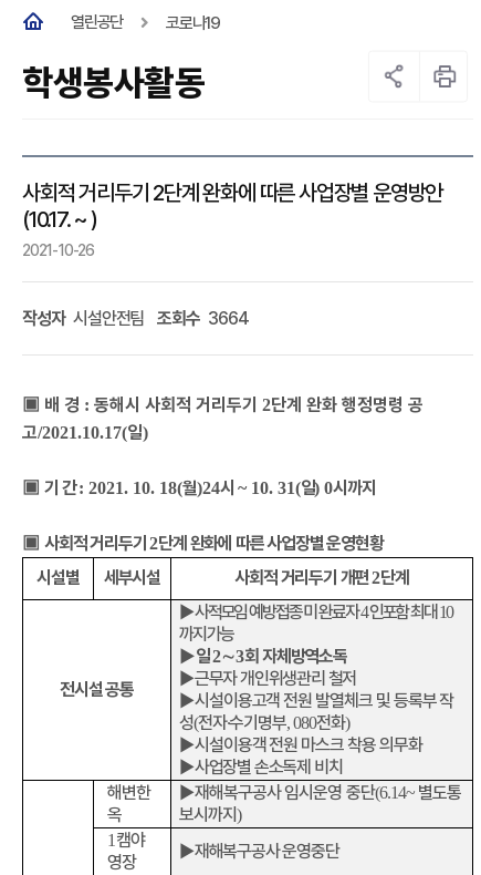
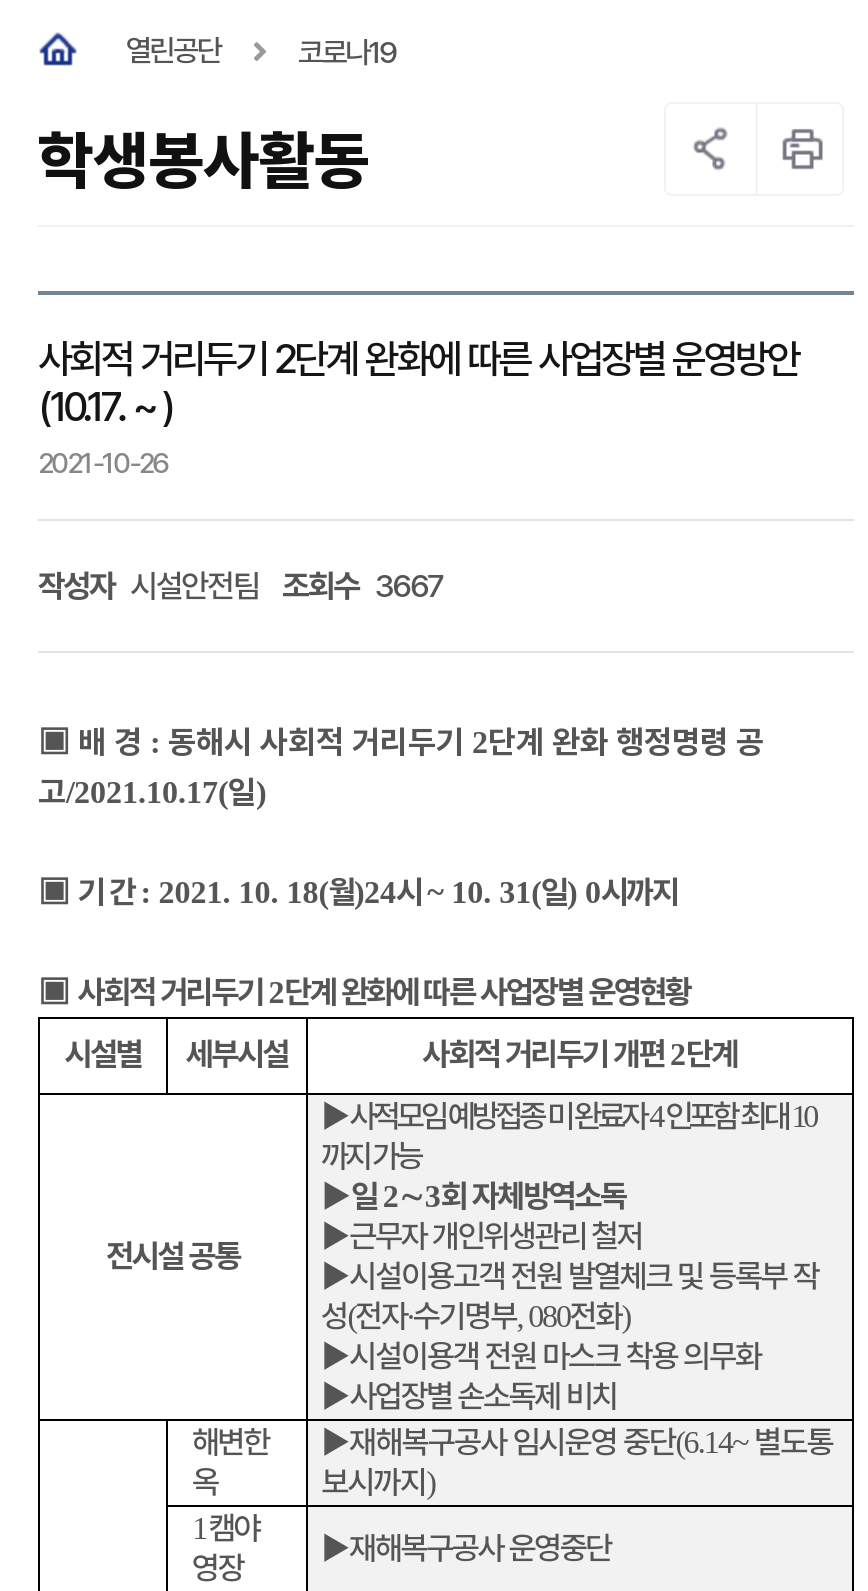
- 작성자 시설안전팀 조회수 3664
+ 작성자 시설안전팀 조회수 3667
